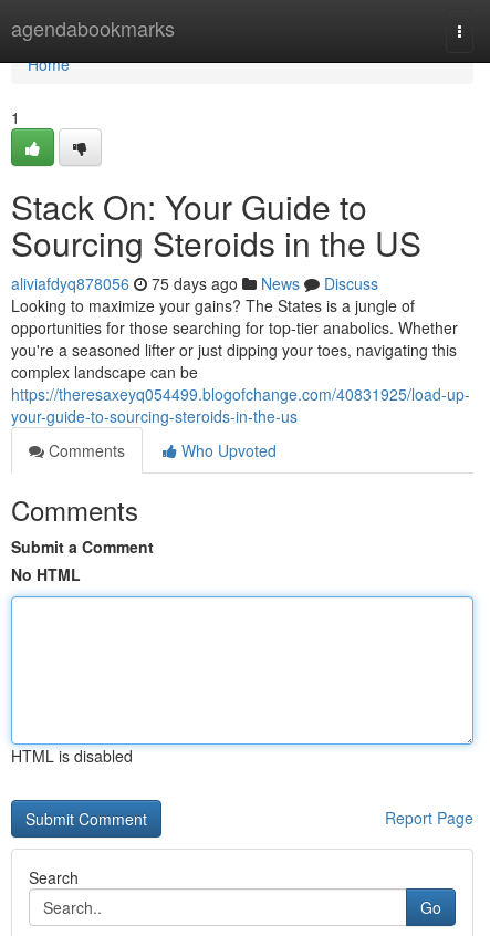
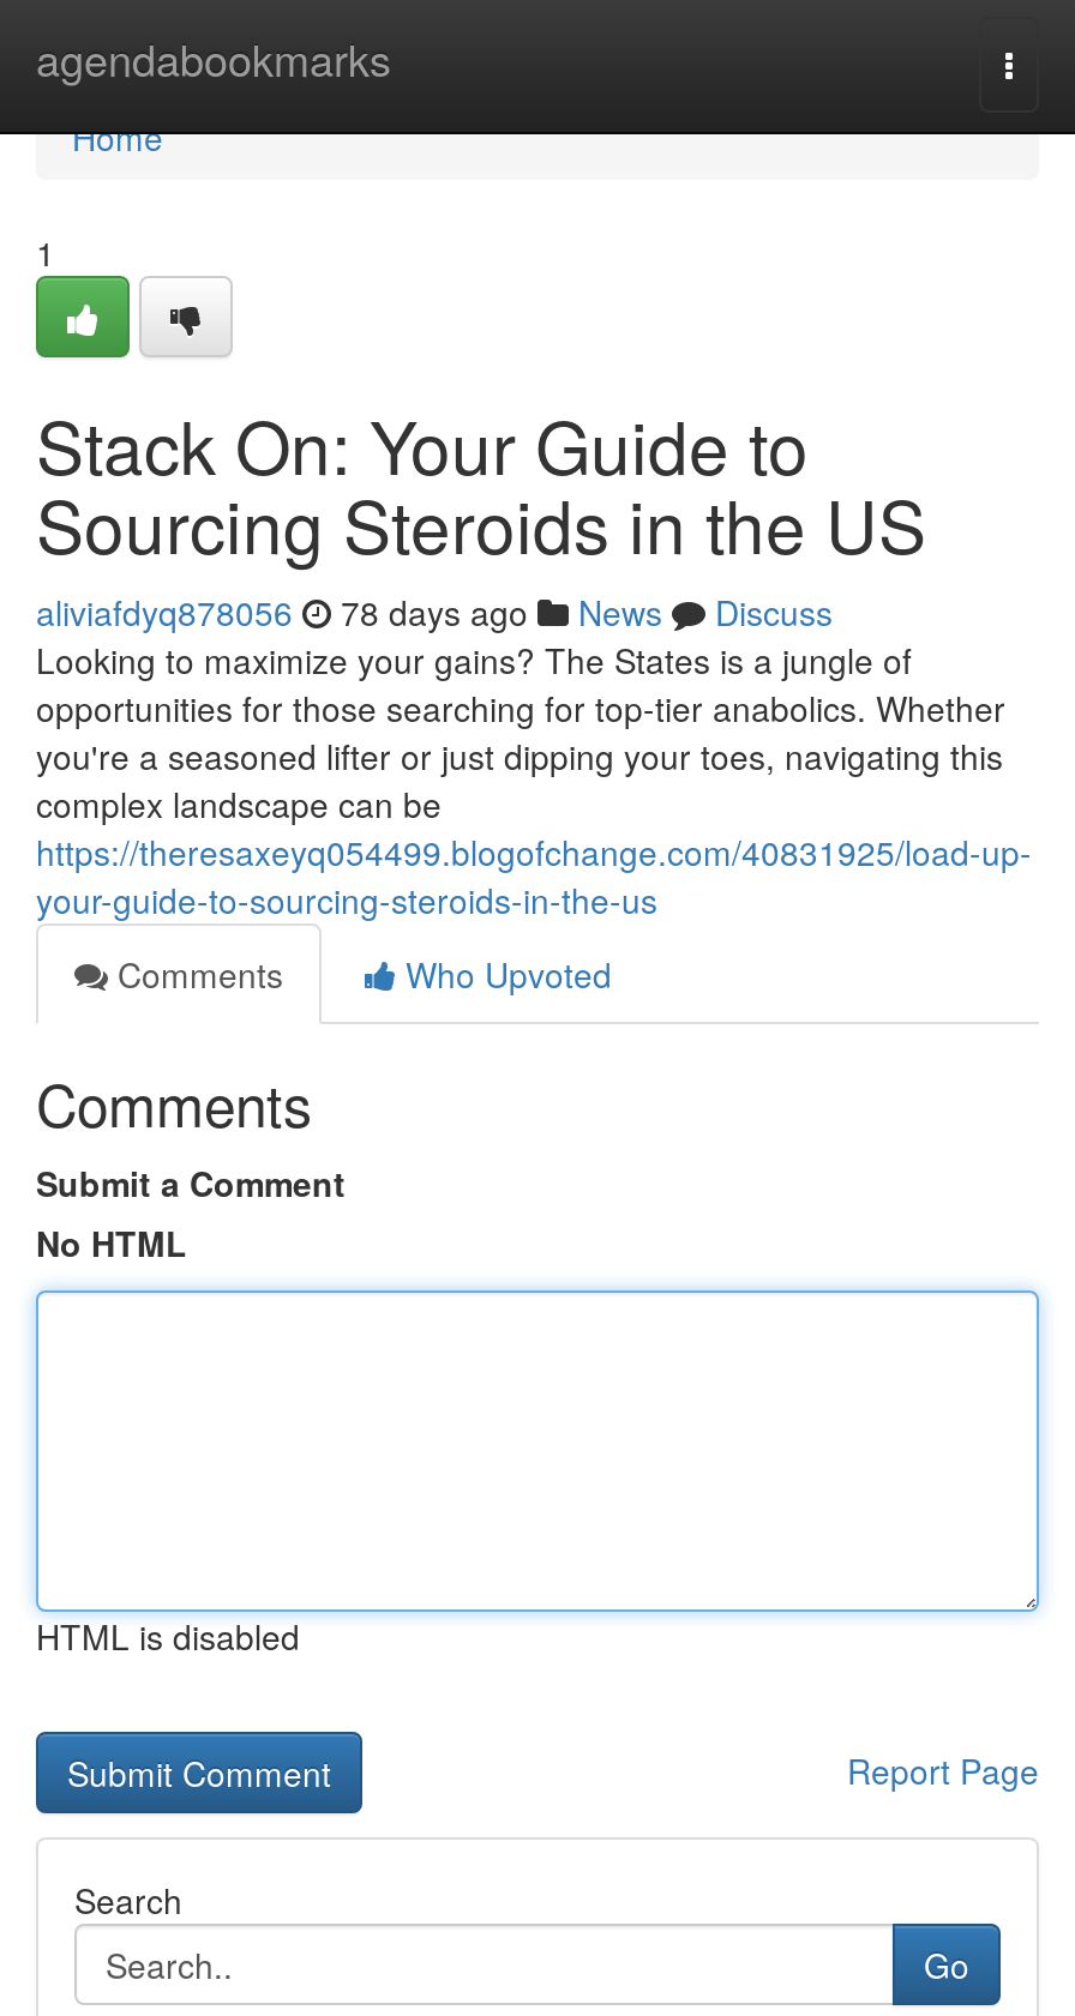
- aliviafdyq878056 75 days ago News Discuss
+ aliviafdyq878056 78 days ago News Discuss
